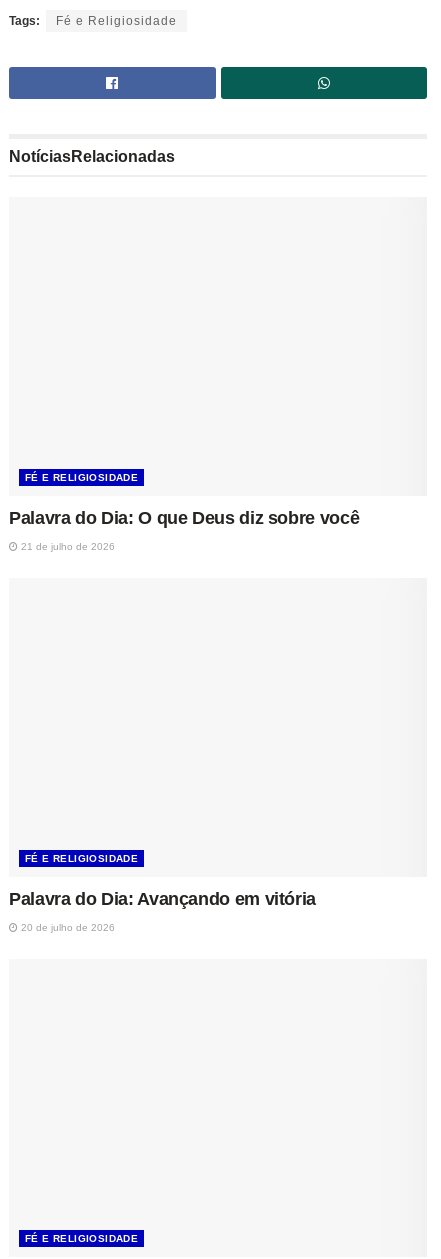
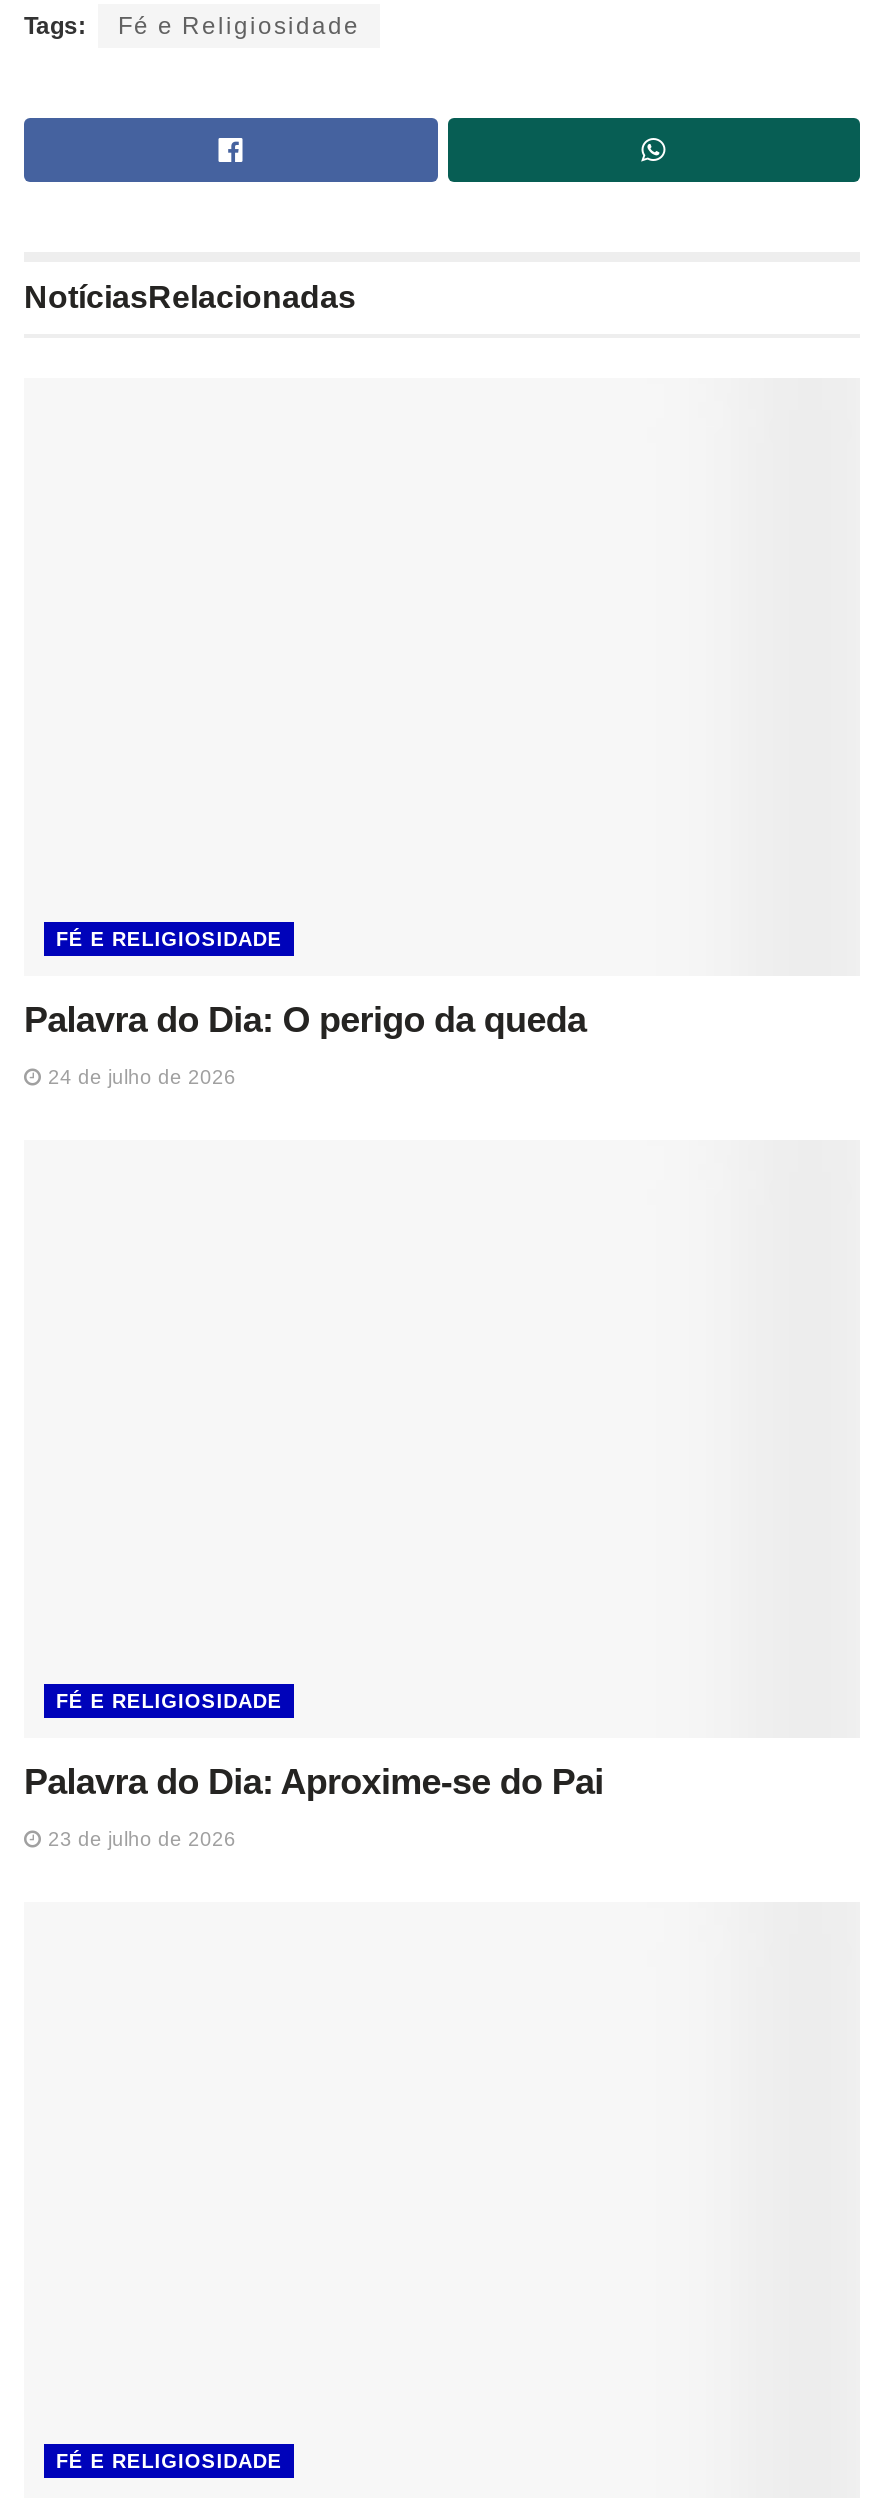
- Palavra do Dia: O que Deus diz sobre você
+ Palavra do Dia: O perigo da queda

- 21 de julho de 2026
+ 24 de julho de 2026

- Palavra do Dia: Avançando em vitória
+ Palavra do Dia: Aproxime-se do Pai

- 20 de julho de 2026
+ 23 de julho de 2026
